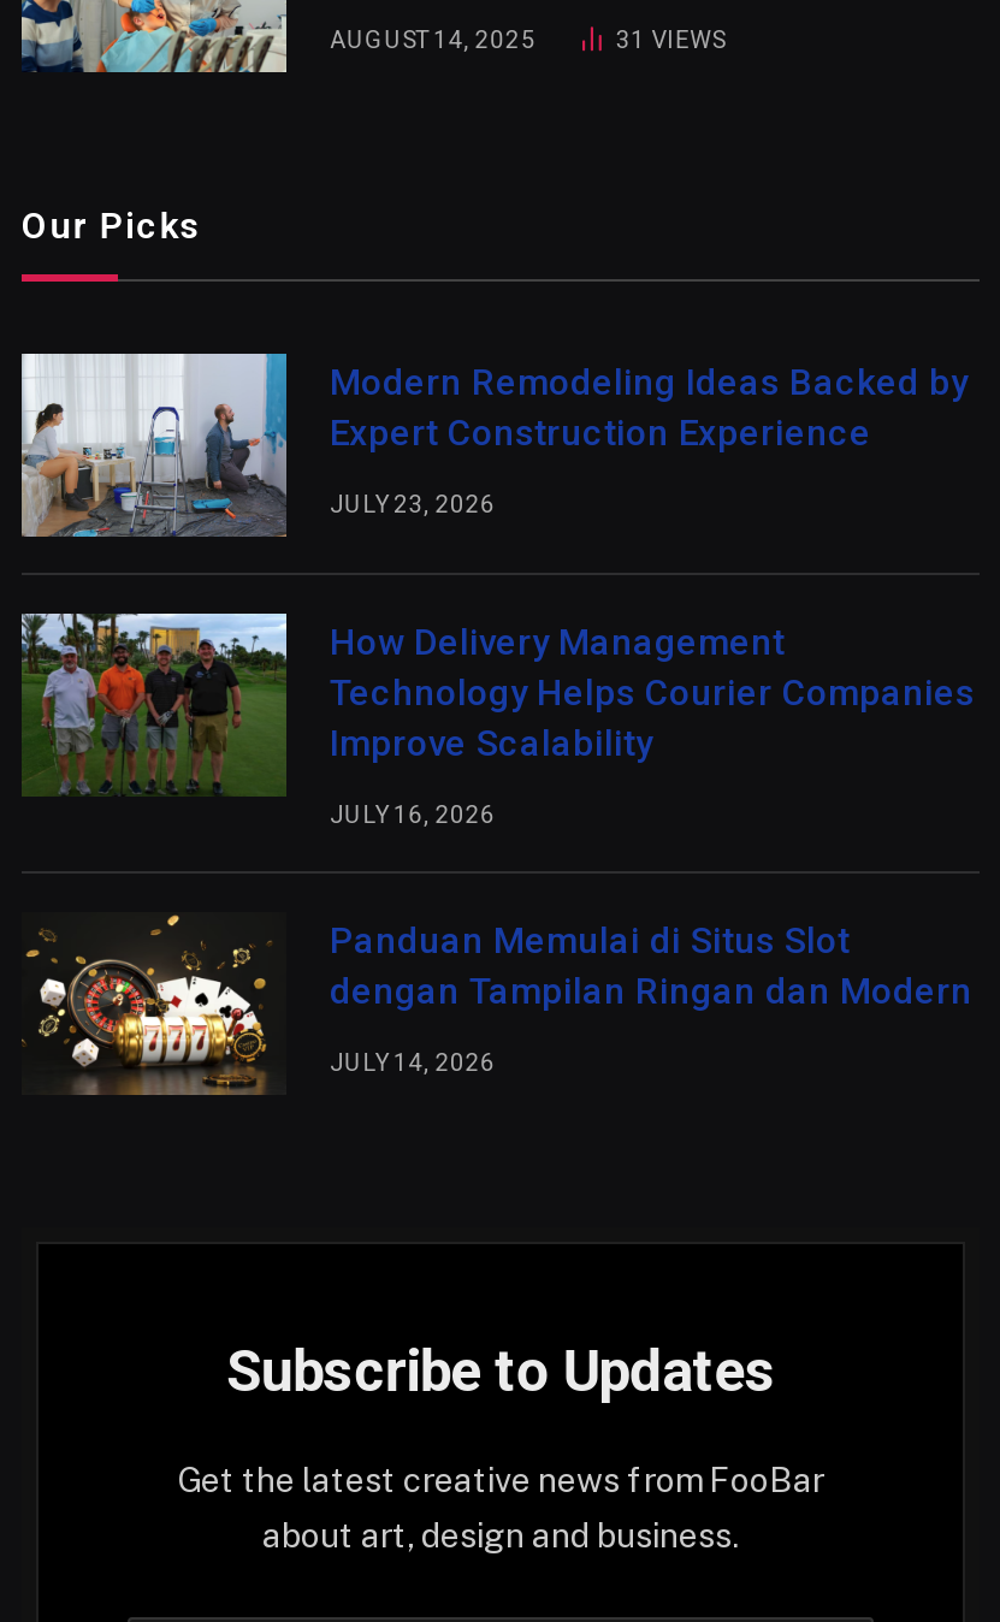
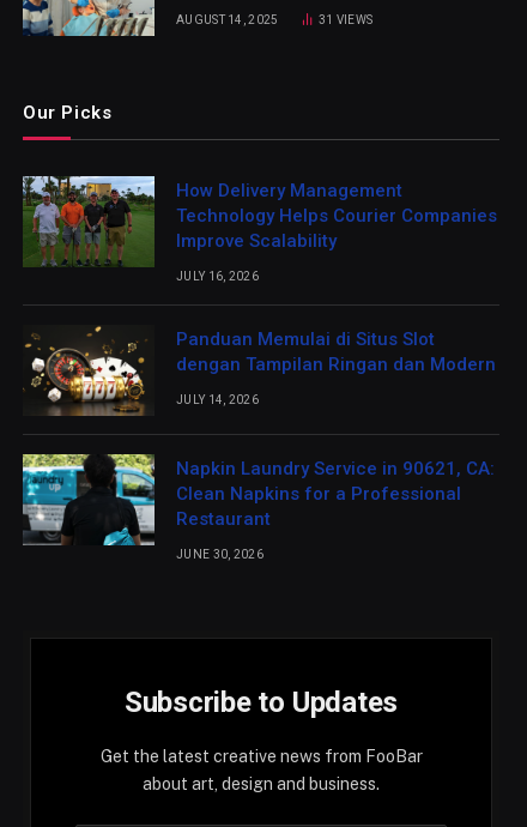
- [image]
- Modern Remodeling Ideas Backed by
- Expert Construction Experience
- JULY 23, 2026

moved up: [image] | How Delivery Management | Technology Helps Courier Companies | Improve Scalability | JULY 16, 2026 | Panduan Memulai di Situs Slot | dengan Tampilan Ringan dan Modern | JULY 14, 2026

+ [image]
+ Napkin Laundry Service in 90621, CA:
+ Clean Napkins for a Professional
+ Restaurant
+ JUNE 30, 2026
